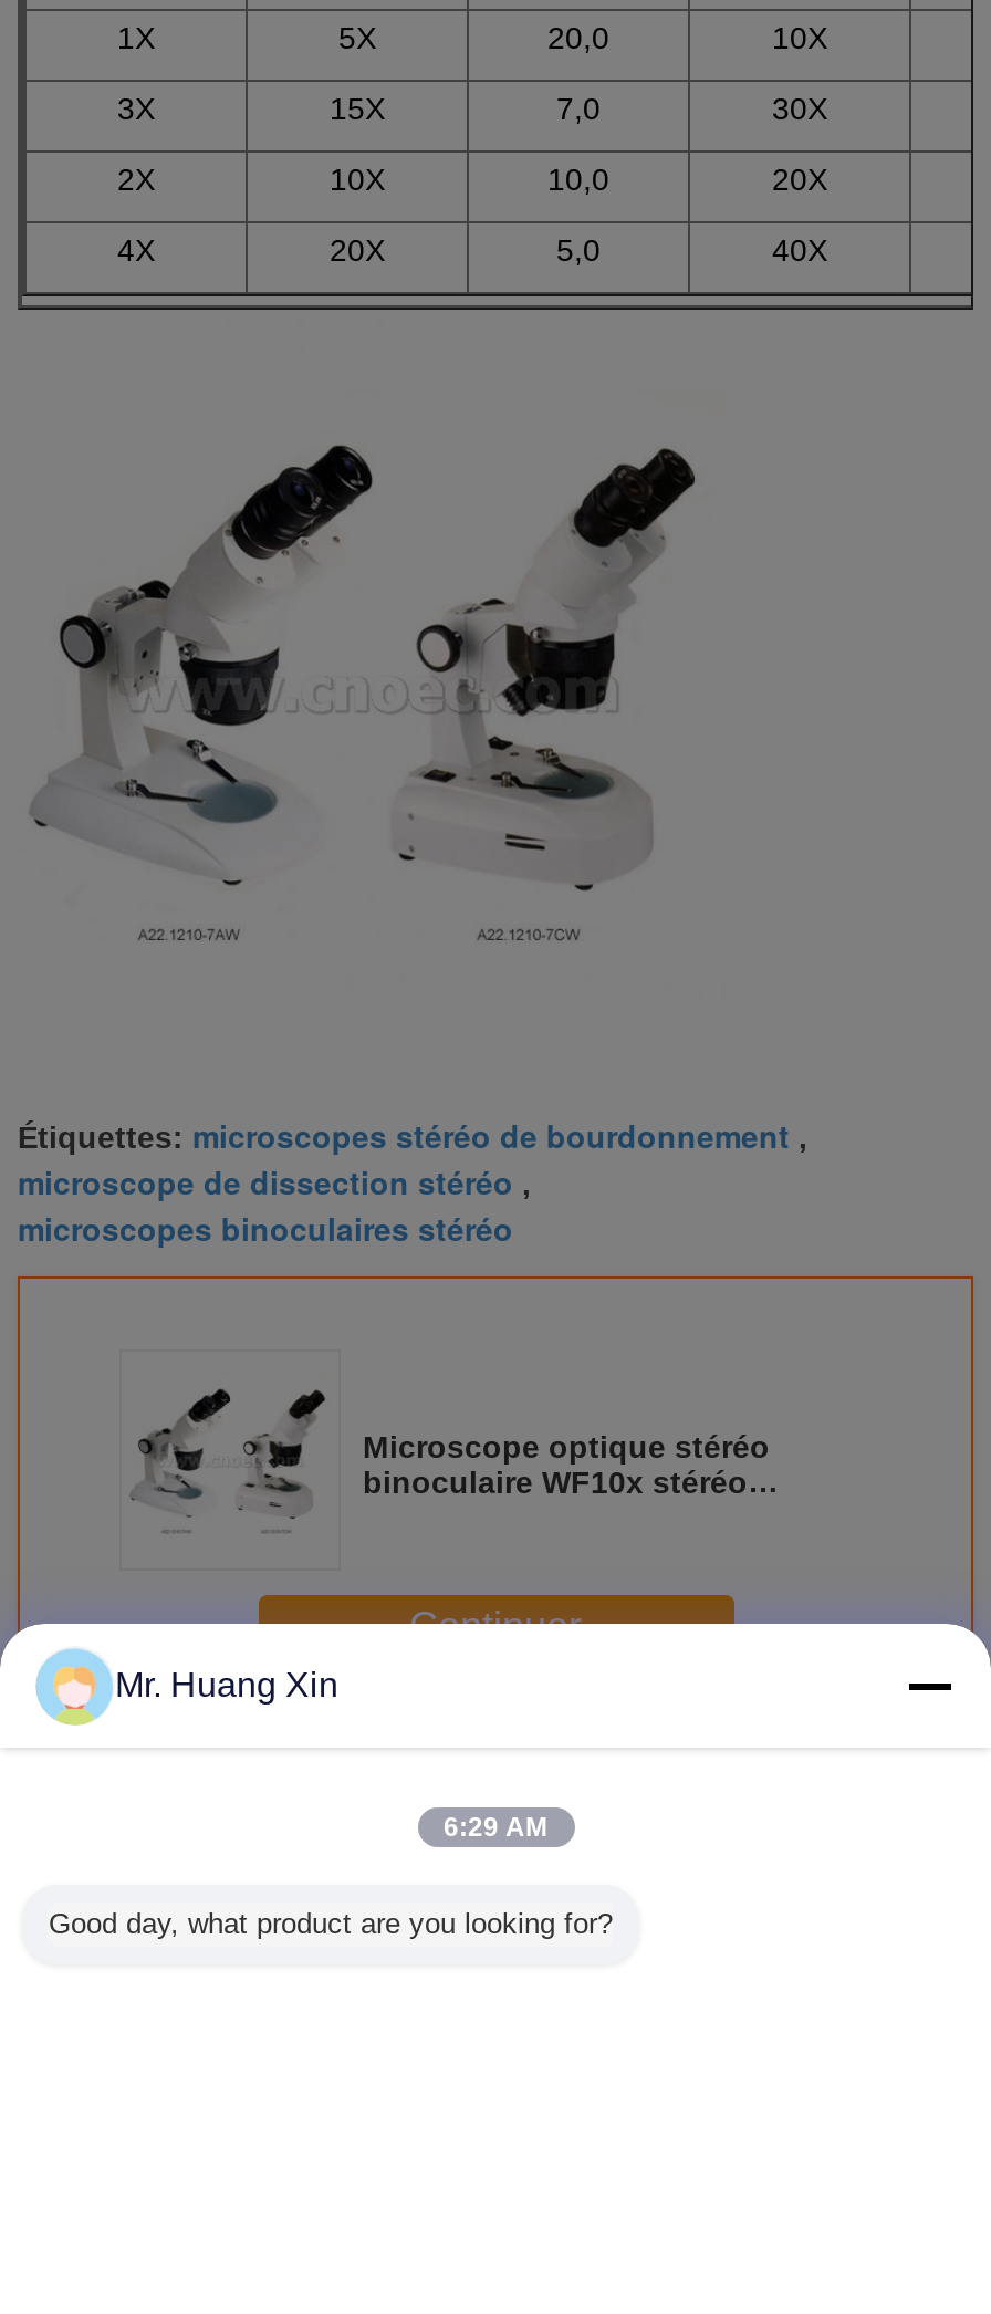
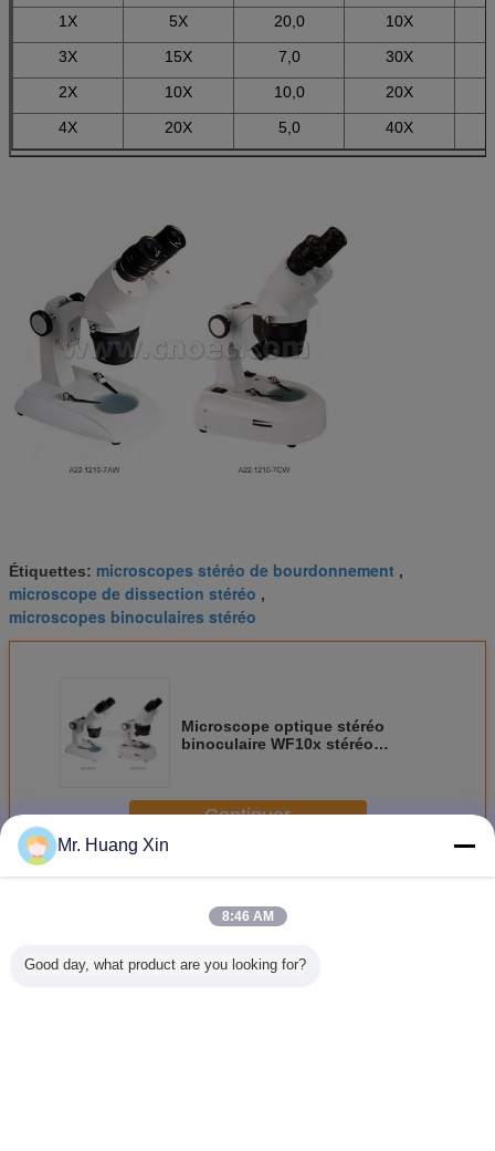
- 6:29 AM
+ 8:46 AM
